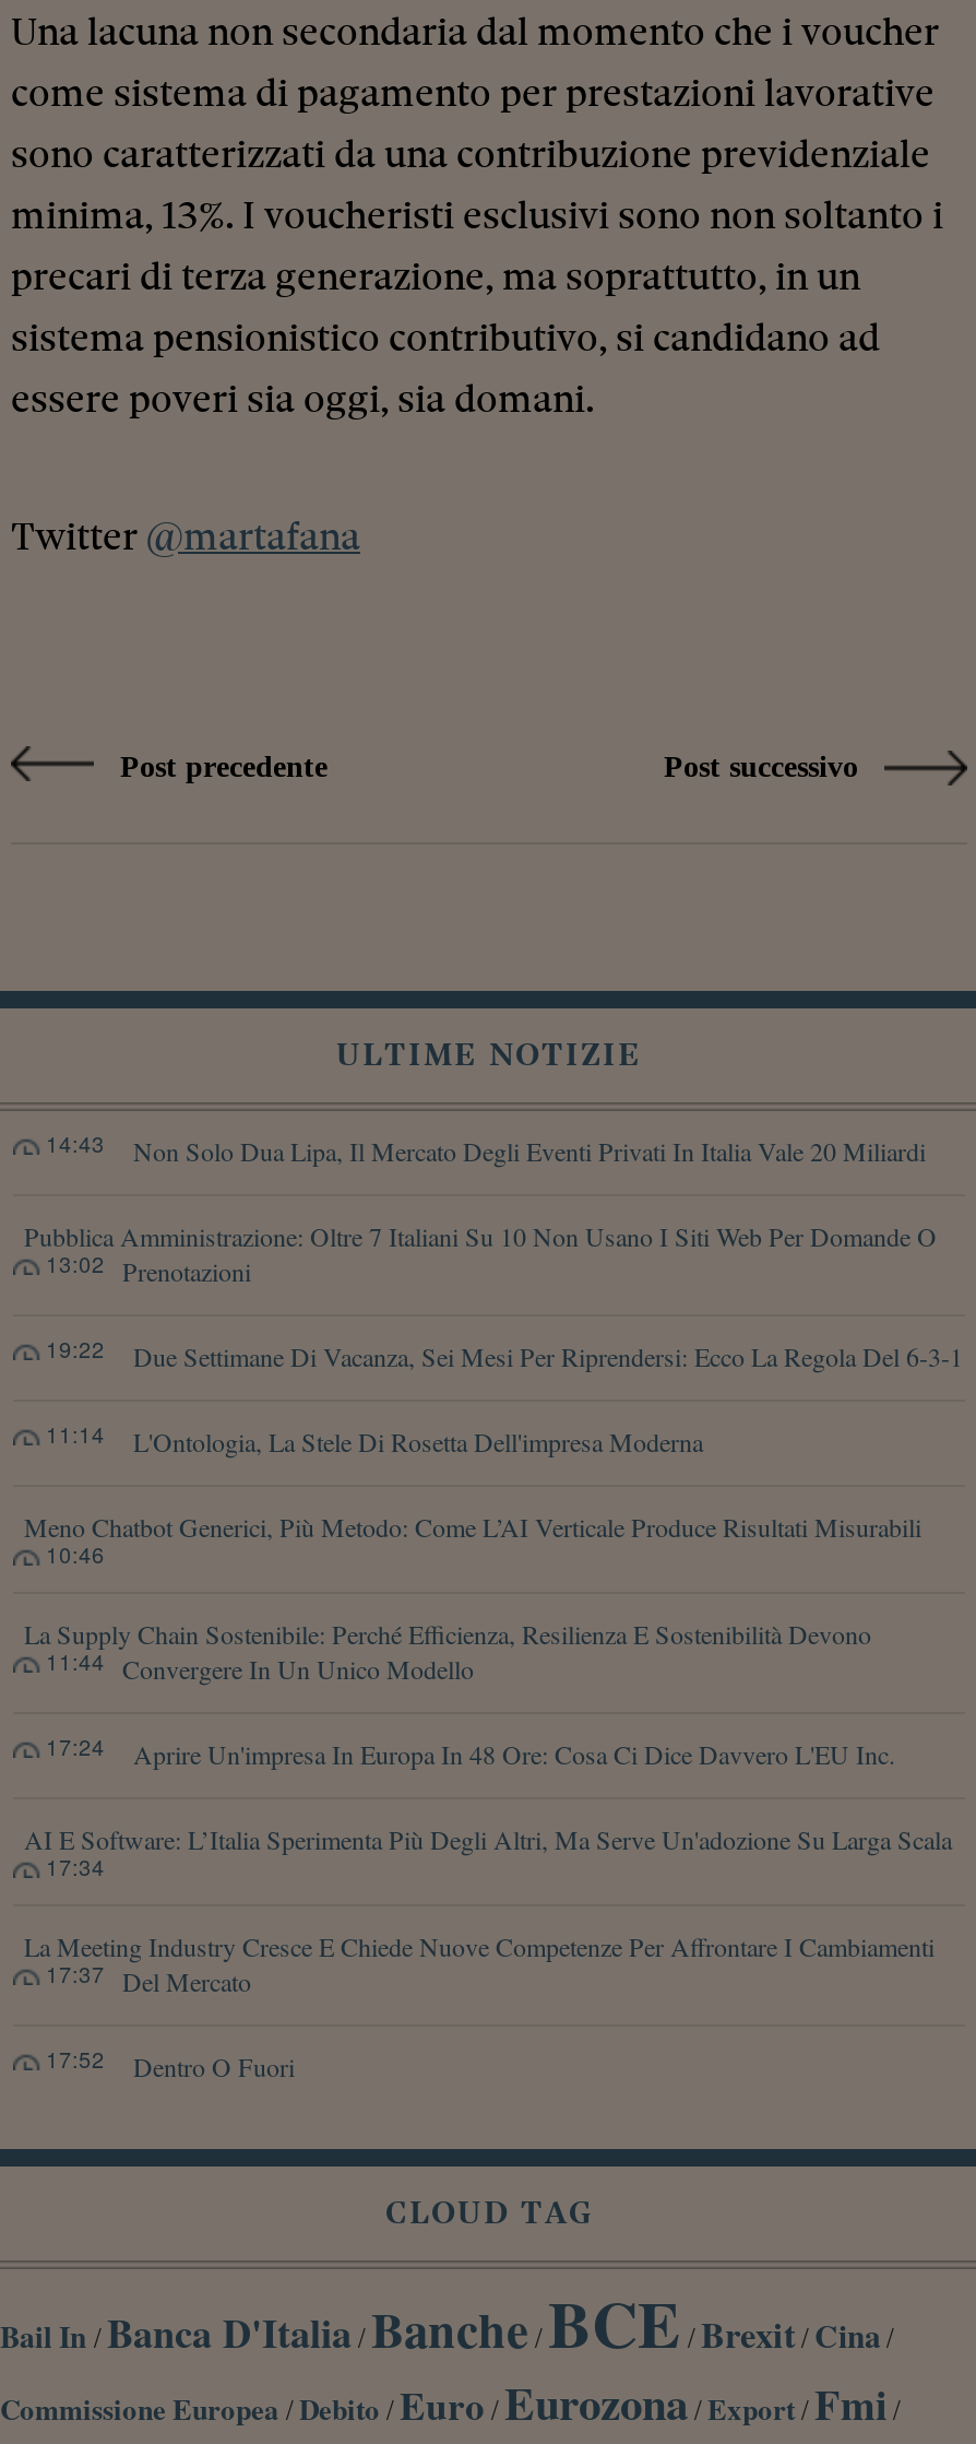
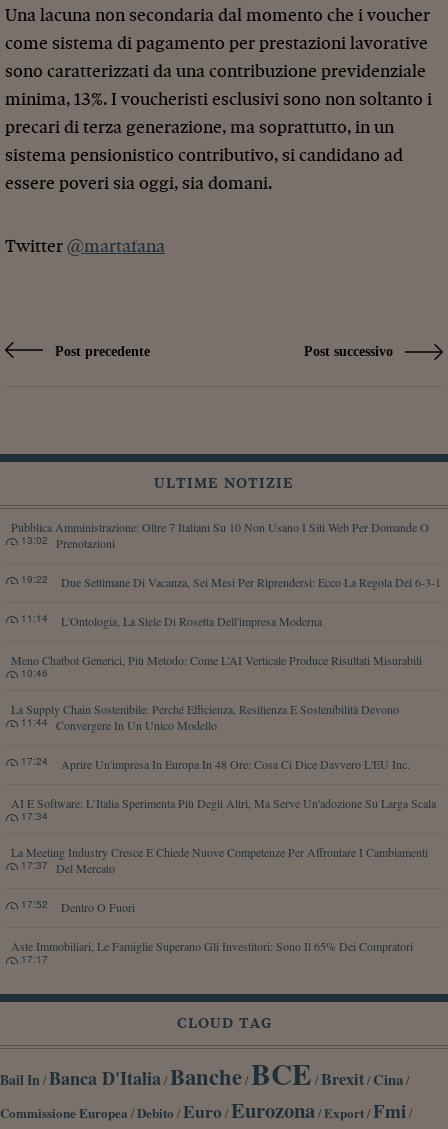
- Non Solo Dua Lipa, Il Mercato Degli Eventi Privati In Italia Vale 20 Miliardi
- 14:43

moved up: Pubblica Amministrazione: Oltre 7 Italiani Su 10 Non Usano I Siti Web Per Domande O | Prenotazioni | 13:02 | ... | Dentro O Fuori | 17:52

+ Aste Immobiliari, Le Famiglie Superano Gli Investitori: Sono Il 65% Dei Compratori
+ 17:17
